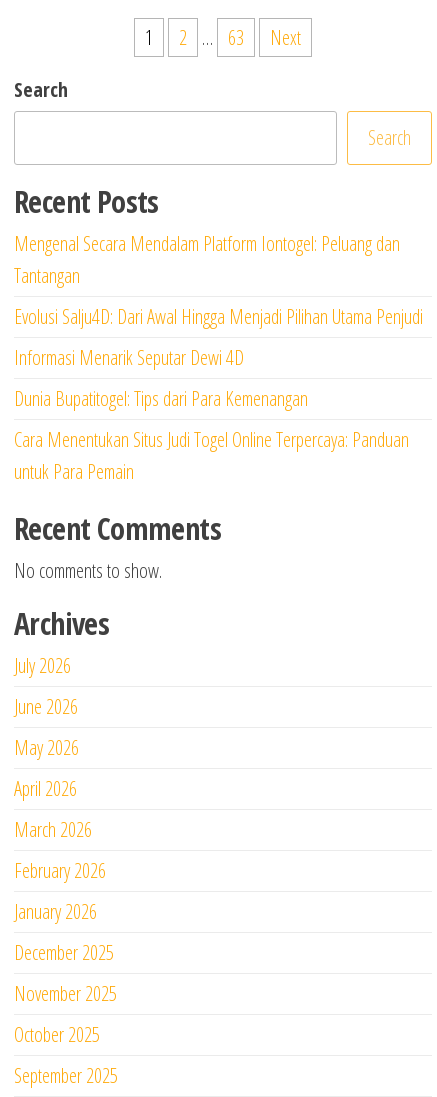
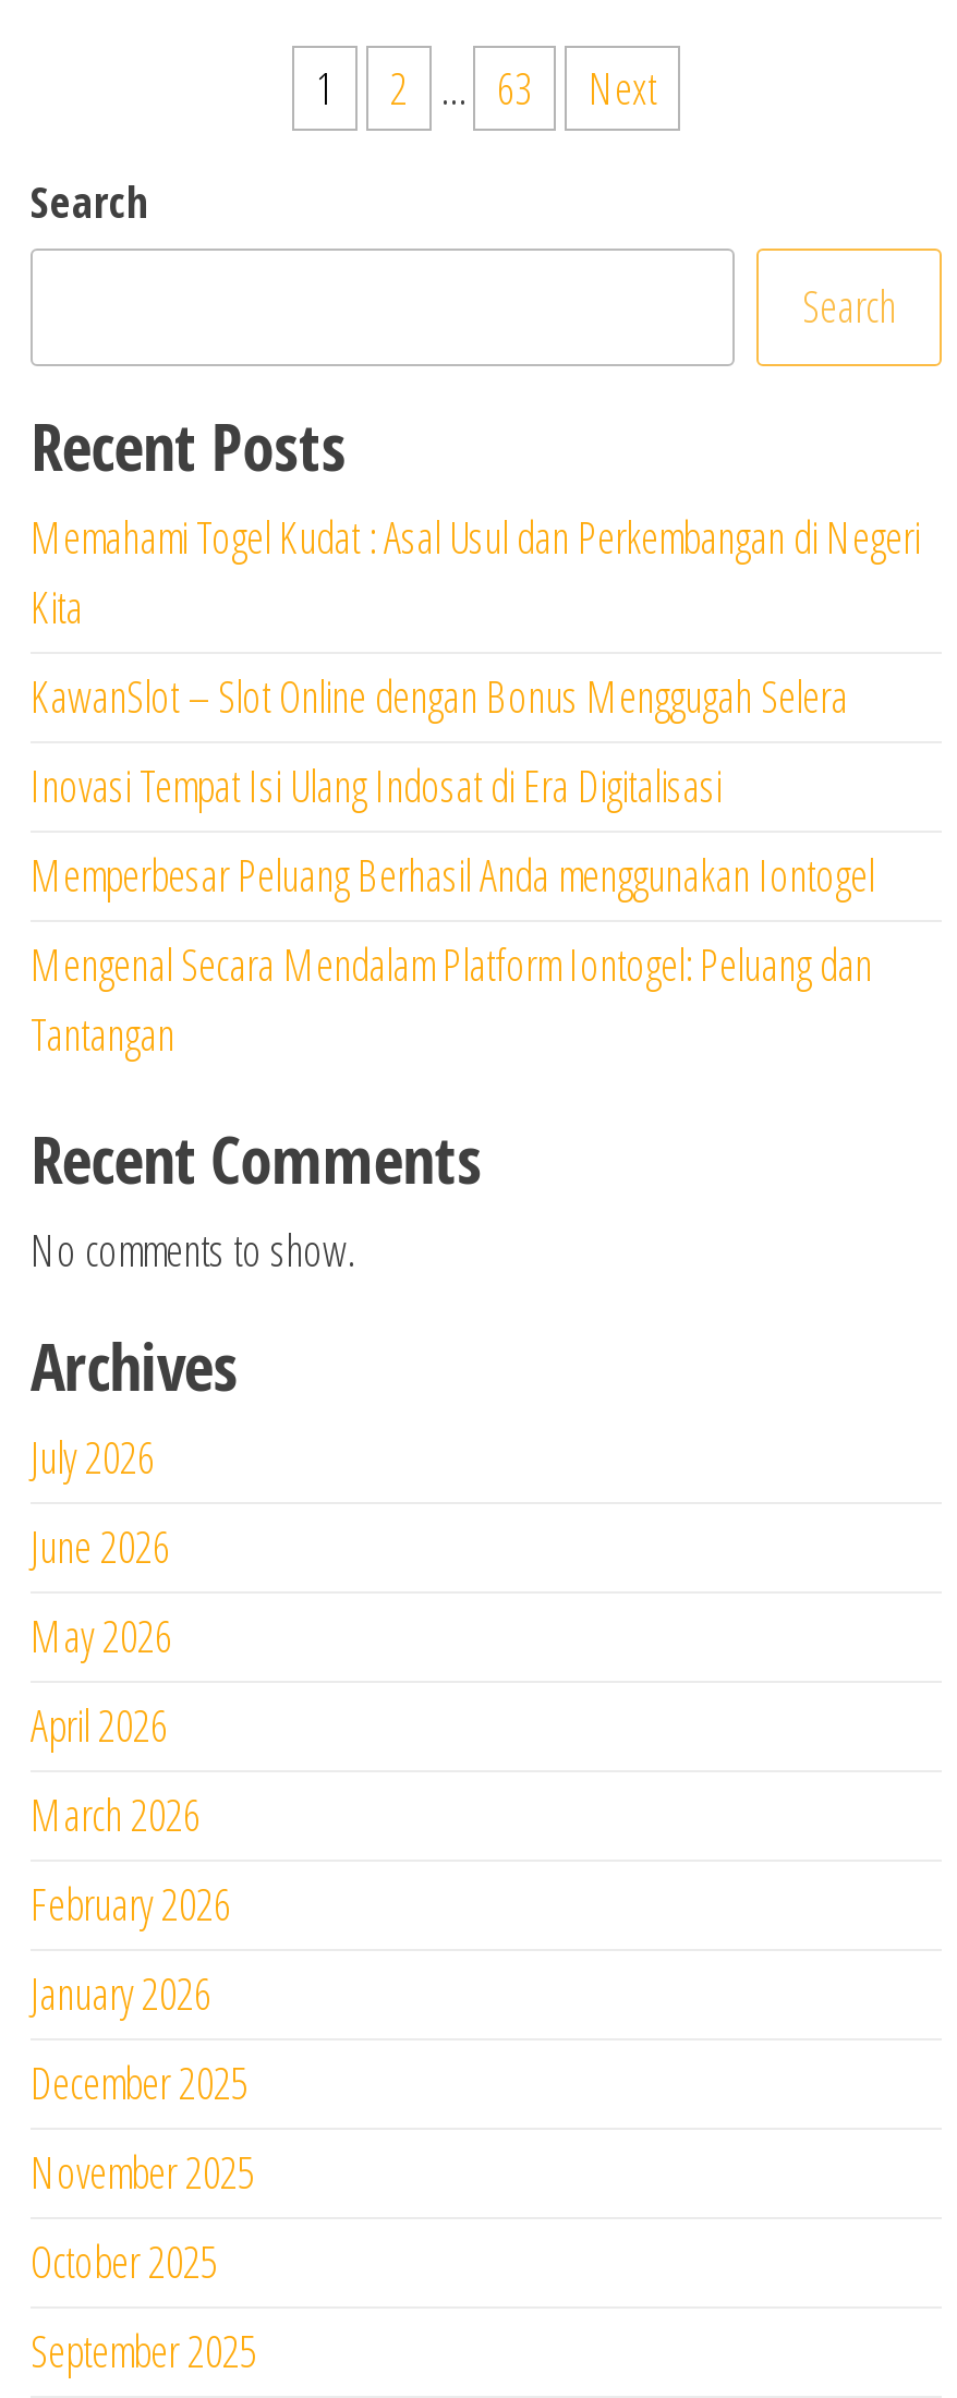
+ Memahami Togel Kudat : Asal Usul dan Perkembangan di Negeri
+ Kita
+ KawanSlot – Slot Online dengan Bonus Menggugah Selera
+ Inovasi Tempat Isi Ulang Indosat di Era Digitalisasi
+ Memperbesar Peluang Berhasil Anda menggunakan Iontogel

moved down: Mengenal Secara Mendalam Platform Iontogel: Peluang dan | Tantangan

- Evolusi Salju4D: Dari Awal Hingga Menjadi Pilihan Utama Penjudi
- Informasi Menarik Seputar Dewi 4D
- Dunia Bupatitogel: Tips dari Para Kemenangan
- Cara Menentukan Situs Judi Togel Online Terpercaya: Panduan
- untuk Para Pemain
